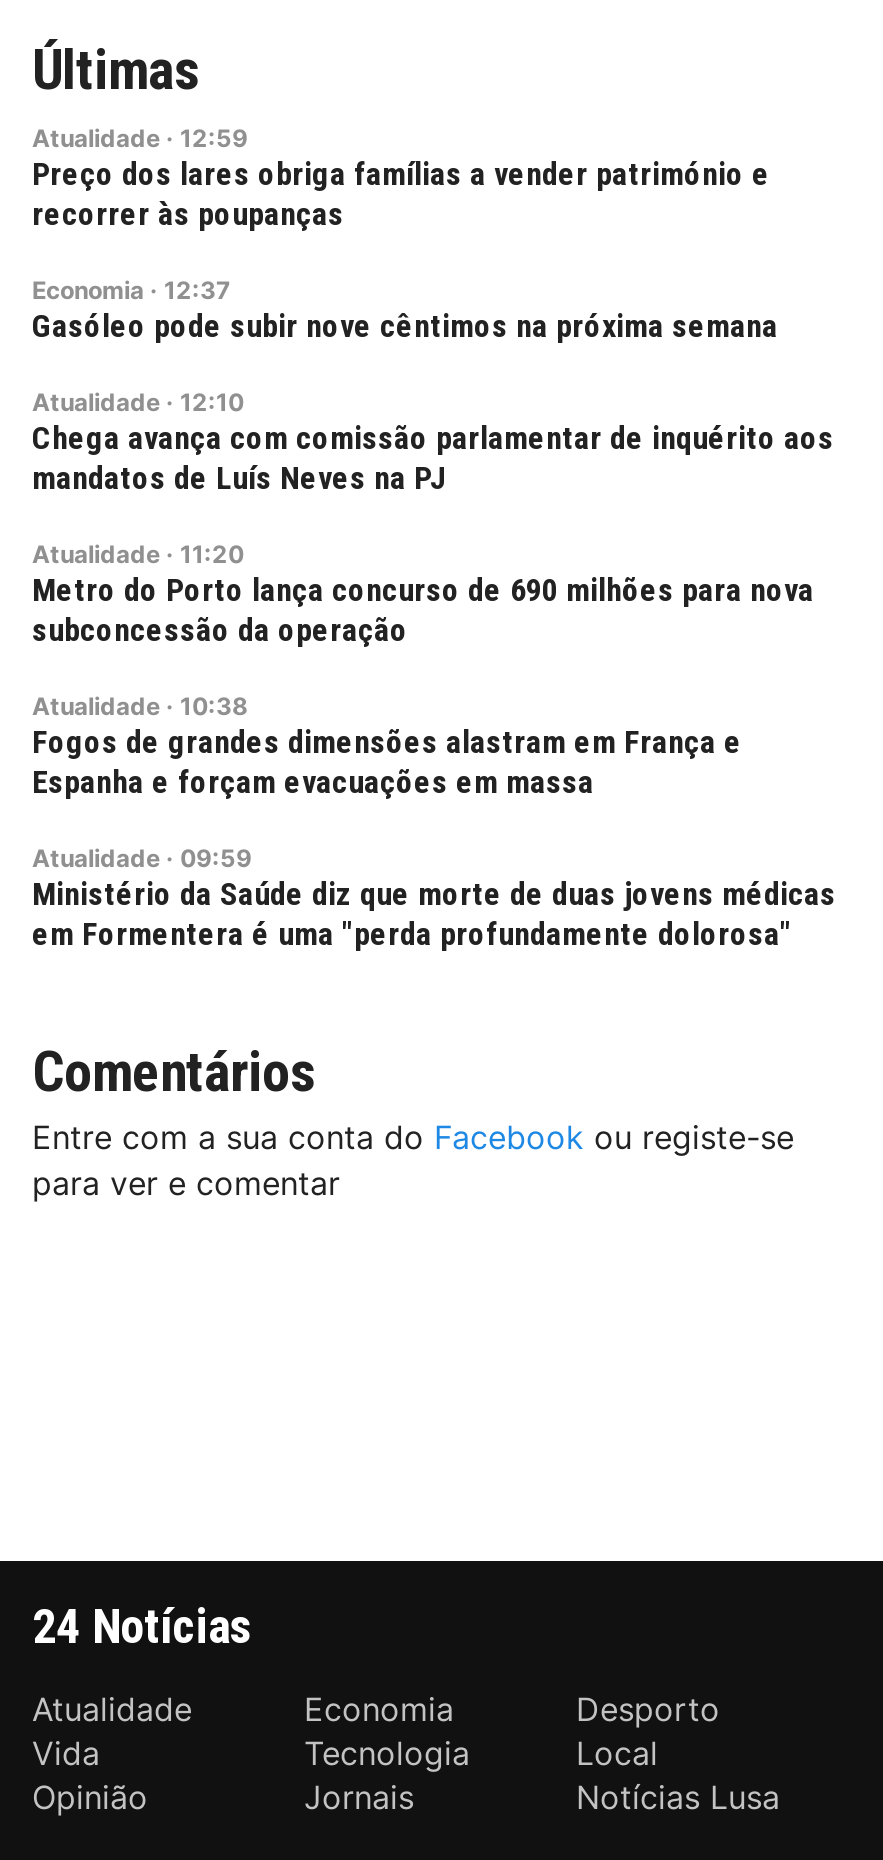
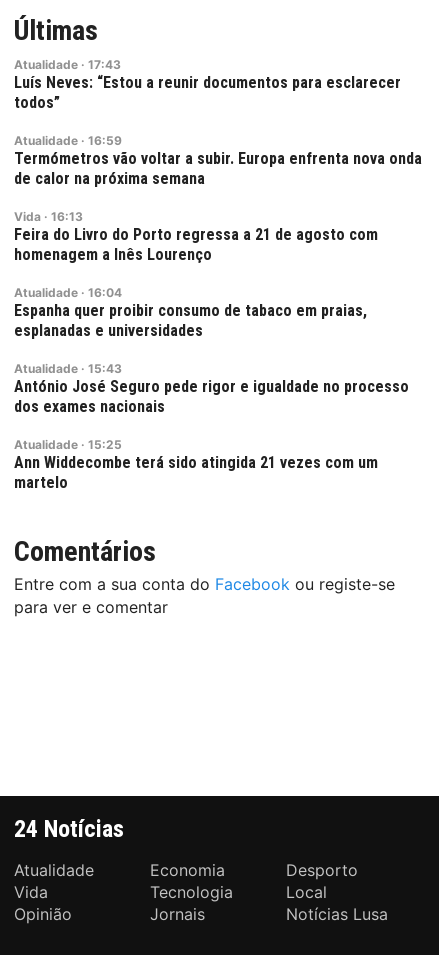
- Atualidade · 12:59
- Preço dos lares obriga famílias a vender património e
- recorrer às poupanças
+ Atualidade · 17:43
+ Luís Neves: “Estou a reunir documentos para esclarecer
+ todos”

- Economia · 12:37
- Gasóleo pode subir nove cêntimos na próxima semana
+ Atualidade · 16:59
+ Termómetros vão voltar a subir. Europa enfrenta nova onda
+ de calor na próxima semana

- Atualidade · 12:10
- Chega avança com comissão parlamentar de inquérito aos
- mandatos de Luís Neves na PJ
+ Vida · 16:13
+ Feira do Livro do Porto regressa a 21 de agosto com
+ homenagem a Inês Lourenço

- Atualidade · 11:20
- Metro do Porto lança concurso de 690 milhões para nova
- subconcessão da operação
+ Atualidade · 16:04
+ Espanha quer proibir consumo de tabaco em praias,
+ esplanadas e universidades

- Atualidade · 10:38
- Fogos de grandes dimensões alastram em França e
- Espanha e forçam evacuações em massa
+ Atualidade · 15:43
+ António José Seguro pede rigor e igualdade no processo
+ dos exames nacionais

- Atualidade · 09:59
- Ministério da Saúde diz que morte de duas jovens médicas
- em Formentera é uma "perda profundamente dolorosa"
+ Atualidade · 15:25
+ Ann Widdecombe terá sido atingida 21 vezes com um
+ martelo
